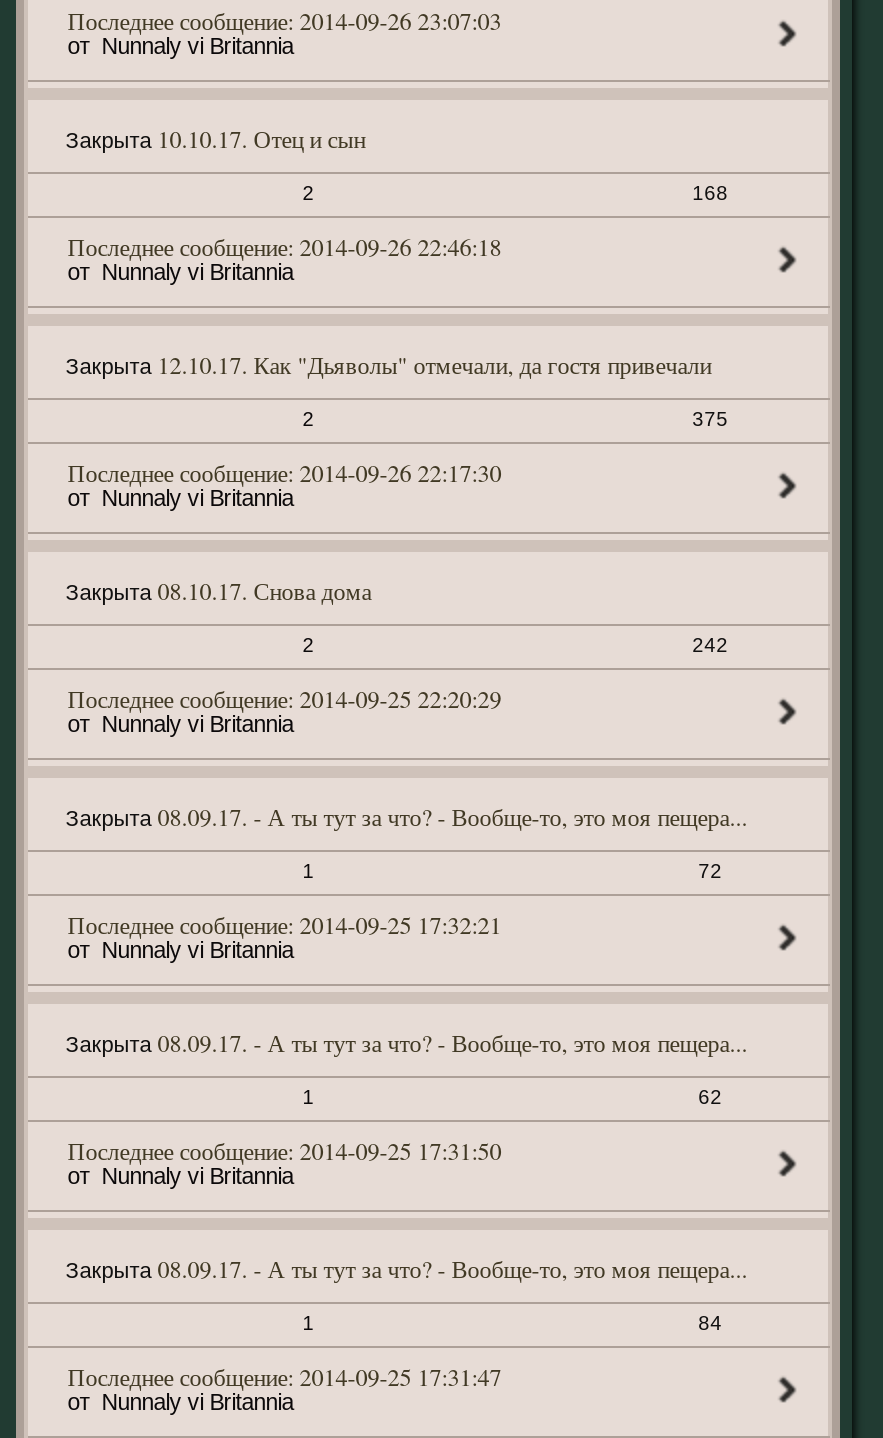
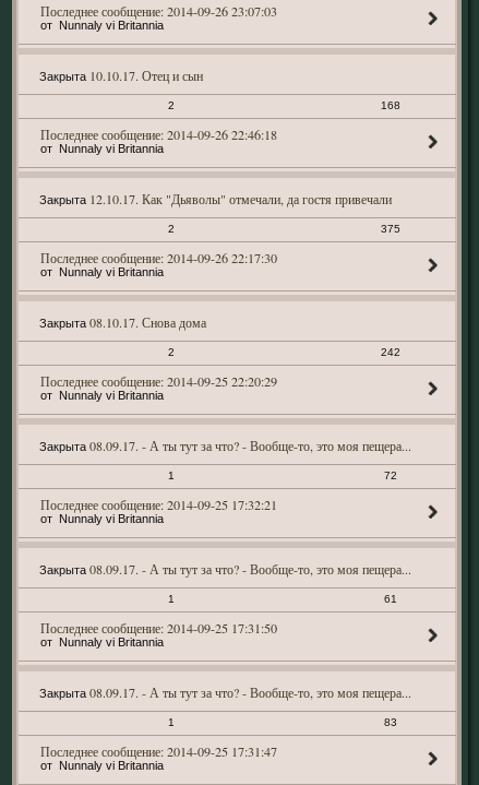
- 62
+ 61

- 84
+ 83
